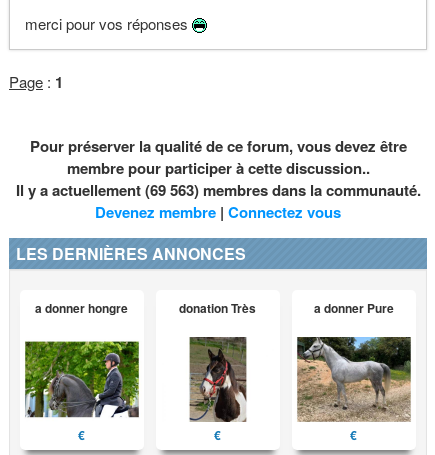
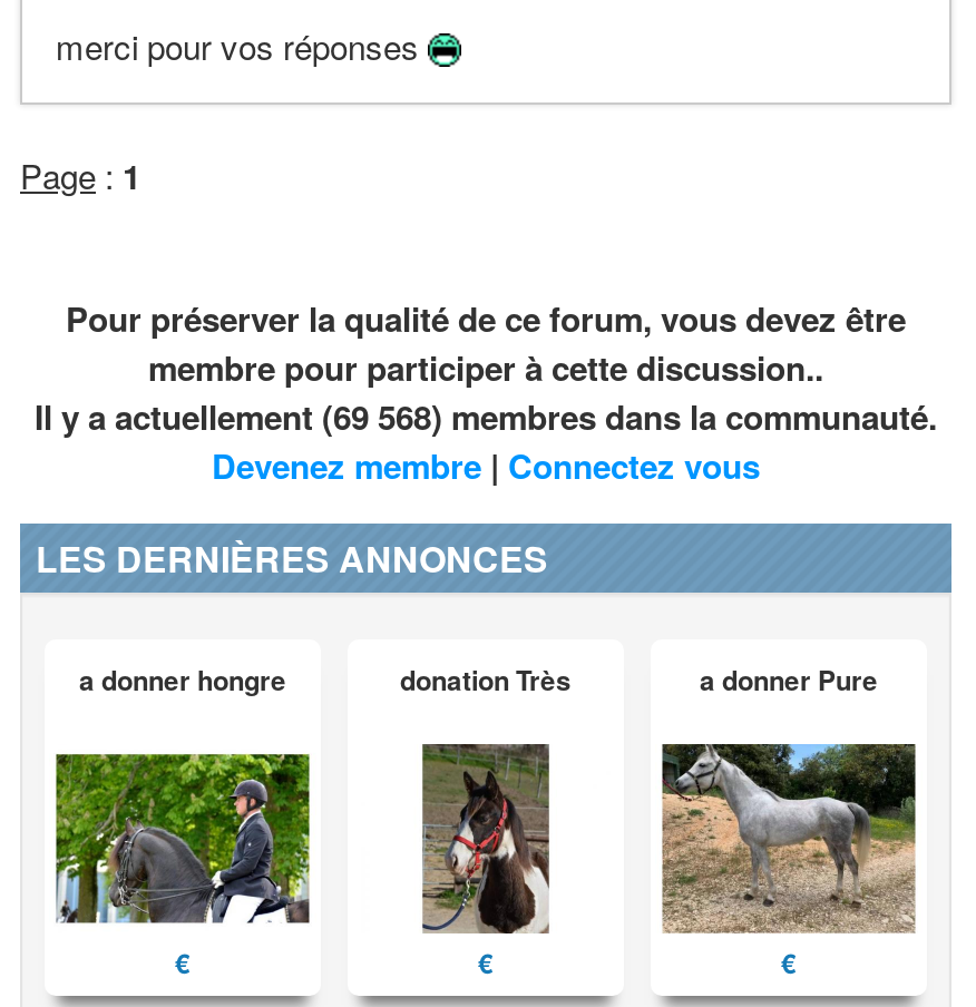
- Il y a actuellement (69 563) membres dans la communauté.
+ Il y a actuellement (69 568) membres dans la communauté.
